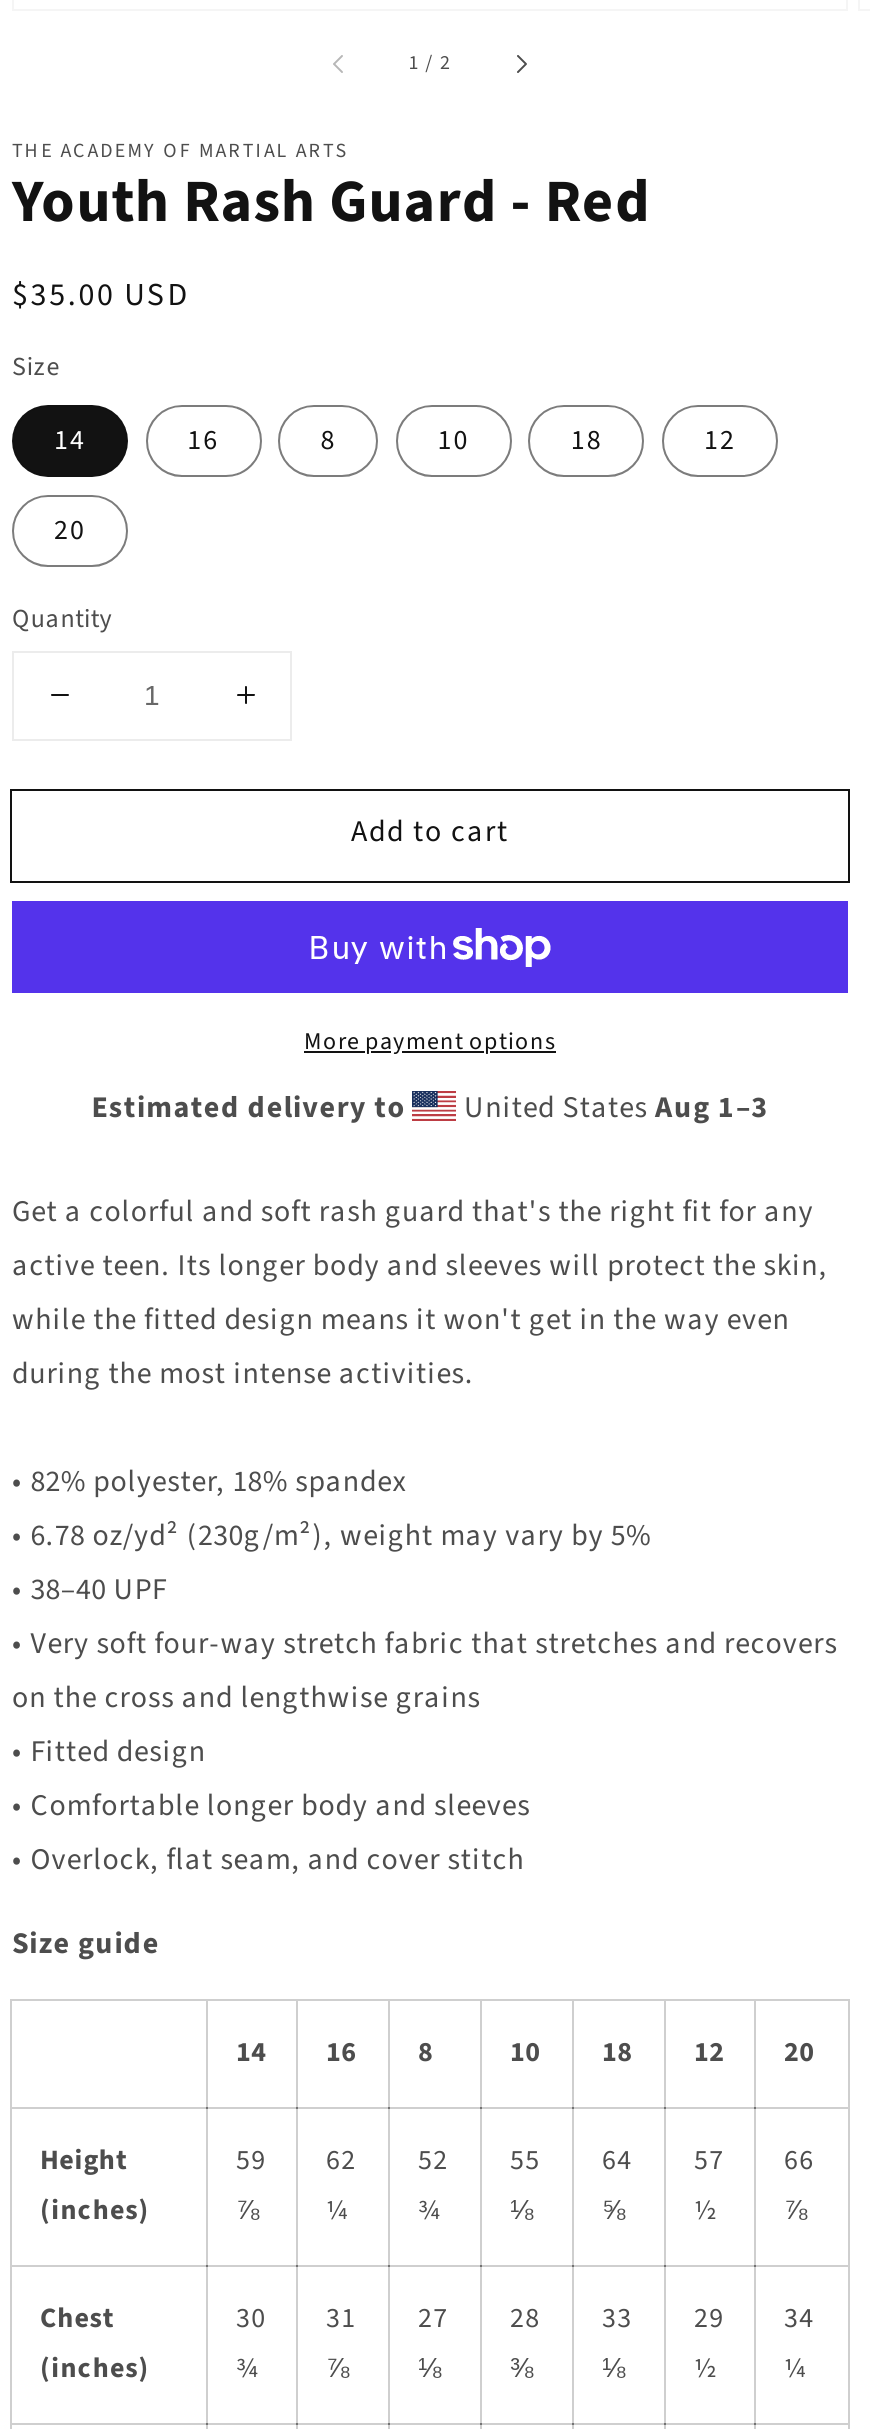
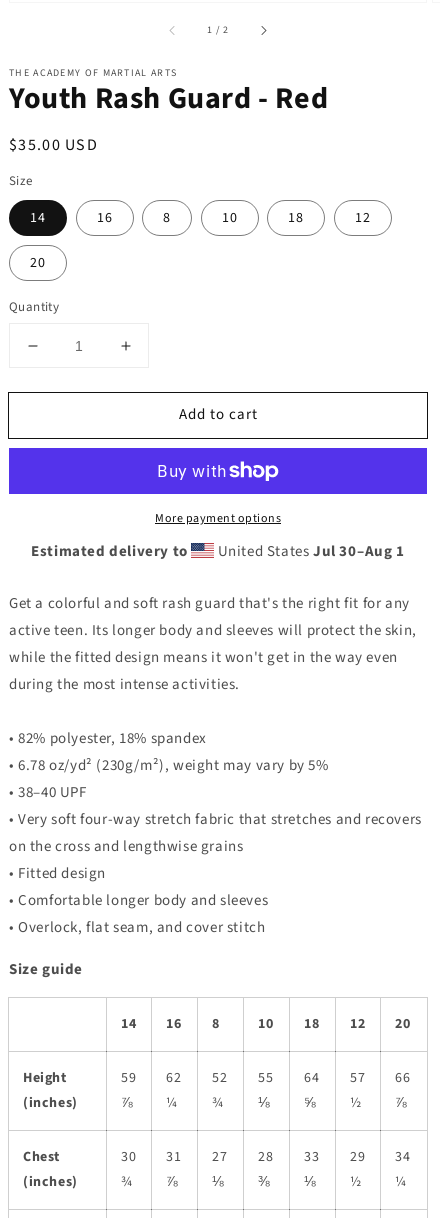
- United States Aug 1–3
+ United States Jul 30–Aug 1
